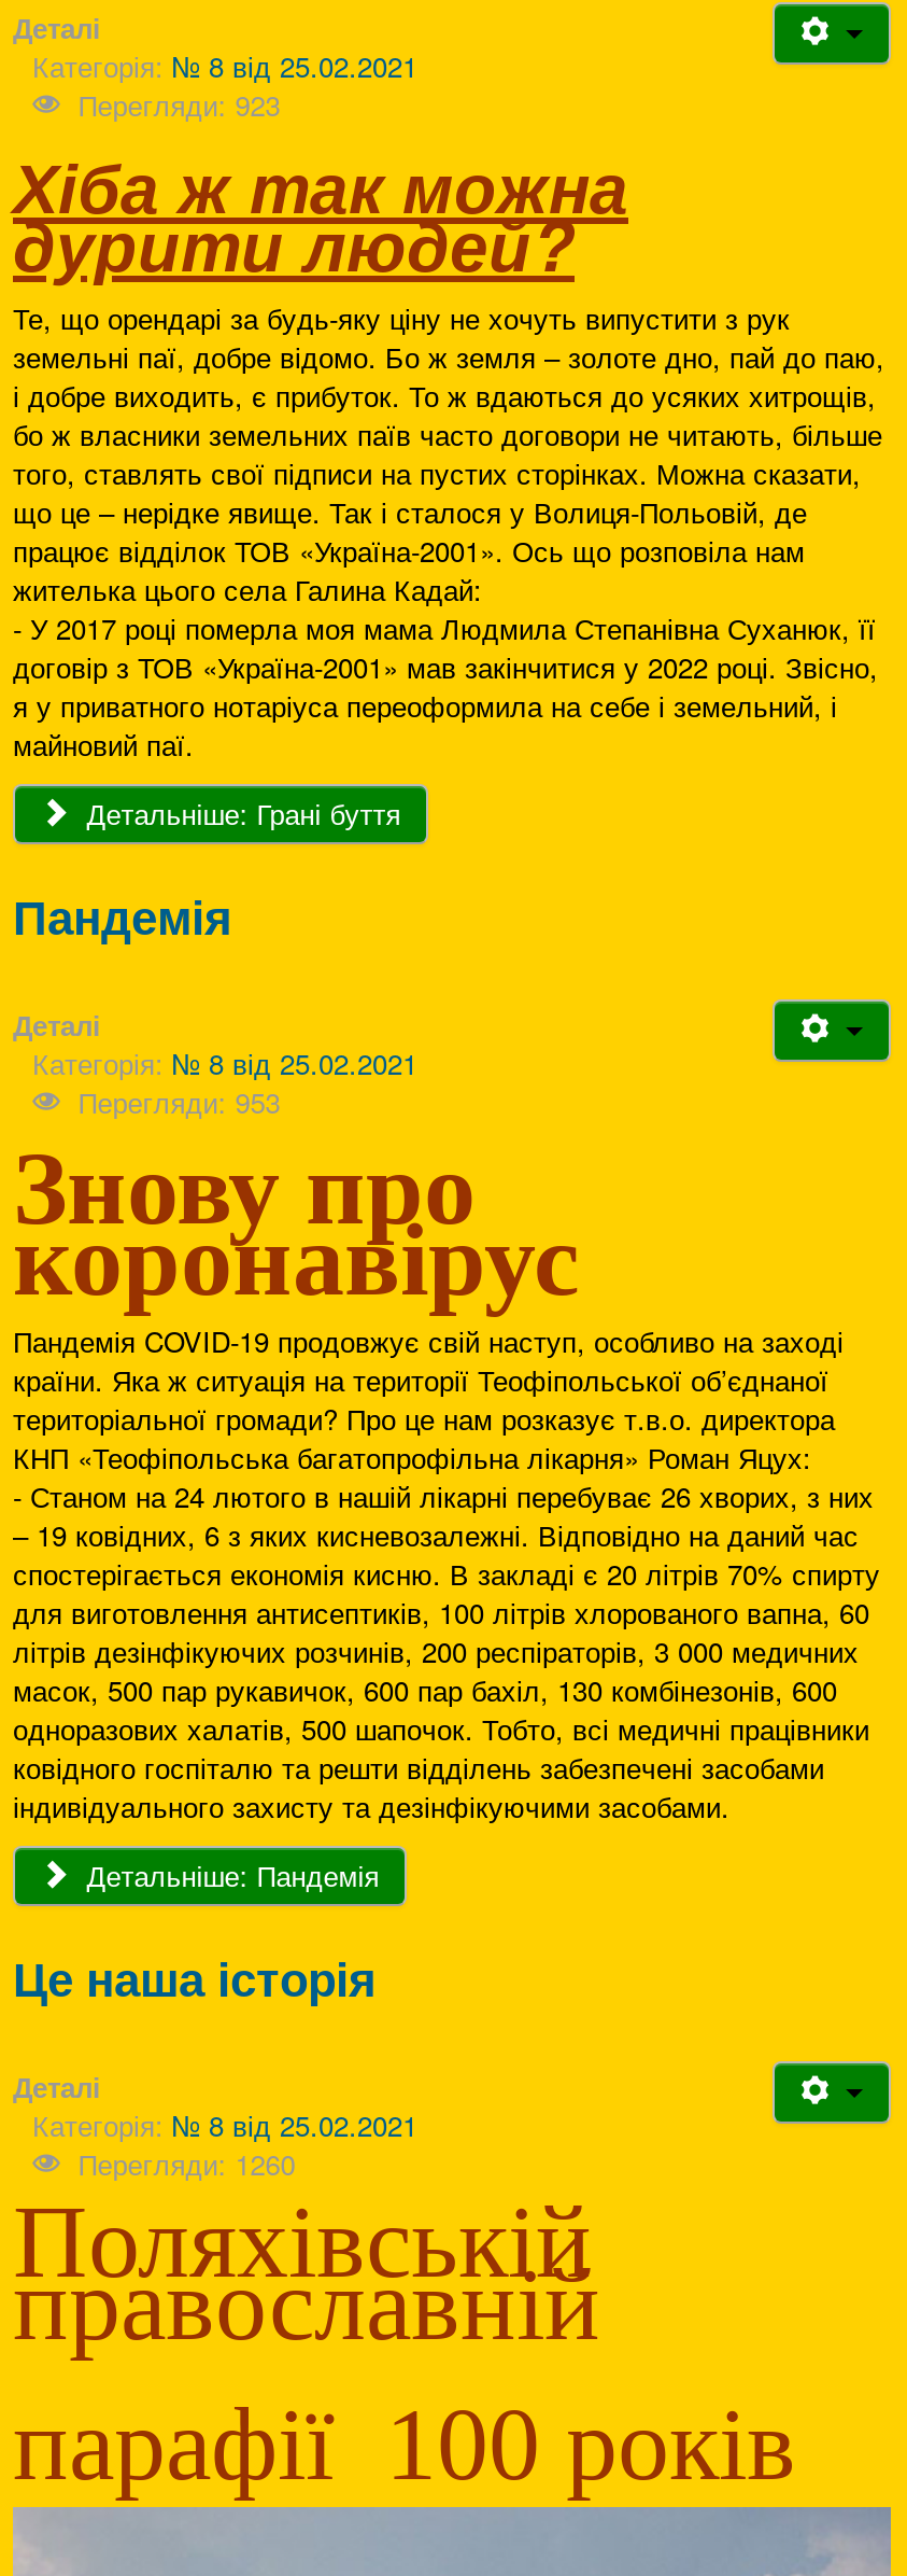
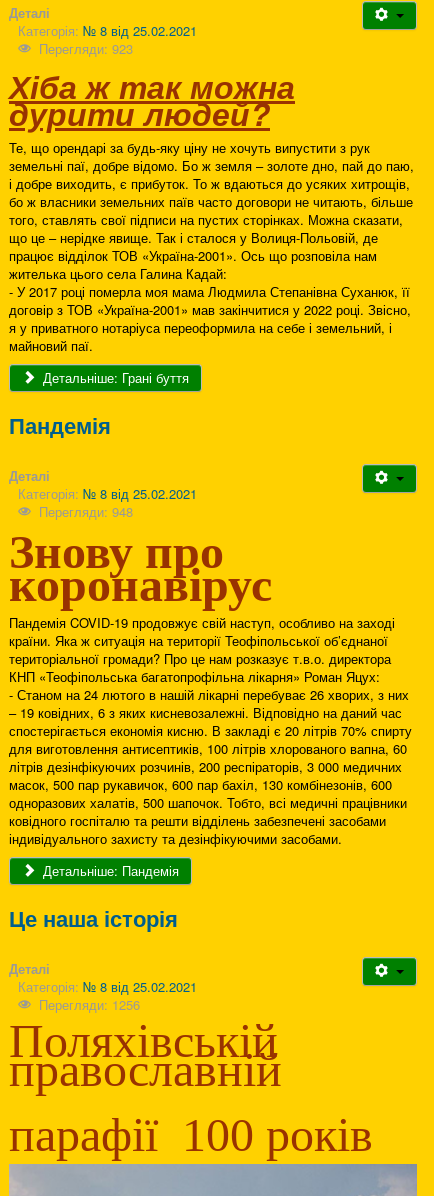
- Перегляди: 953
+ Перегляди: 948

- Перегляди: 1260
+ Перегляди: 1256
